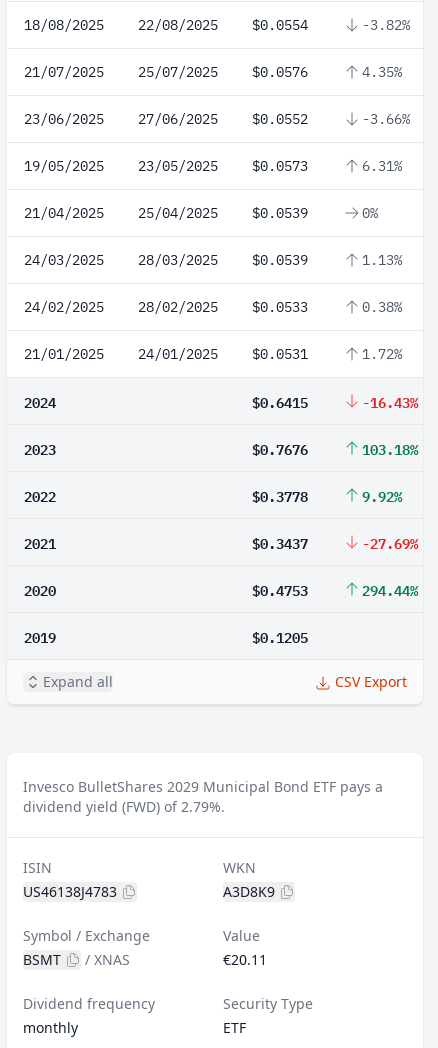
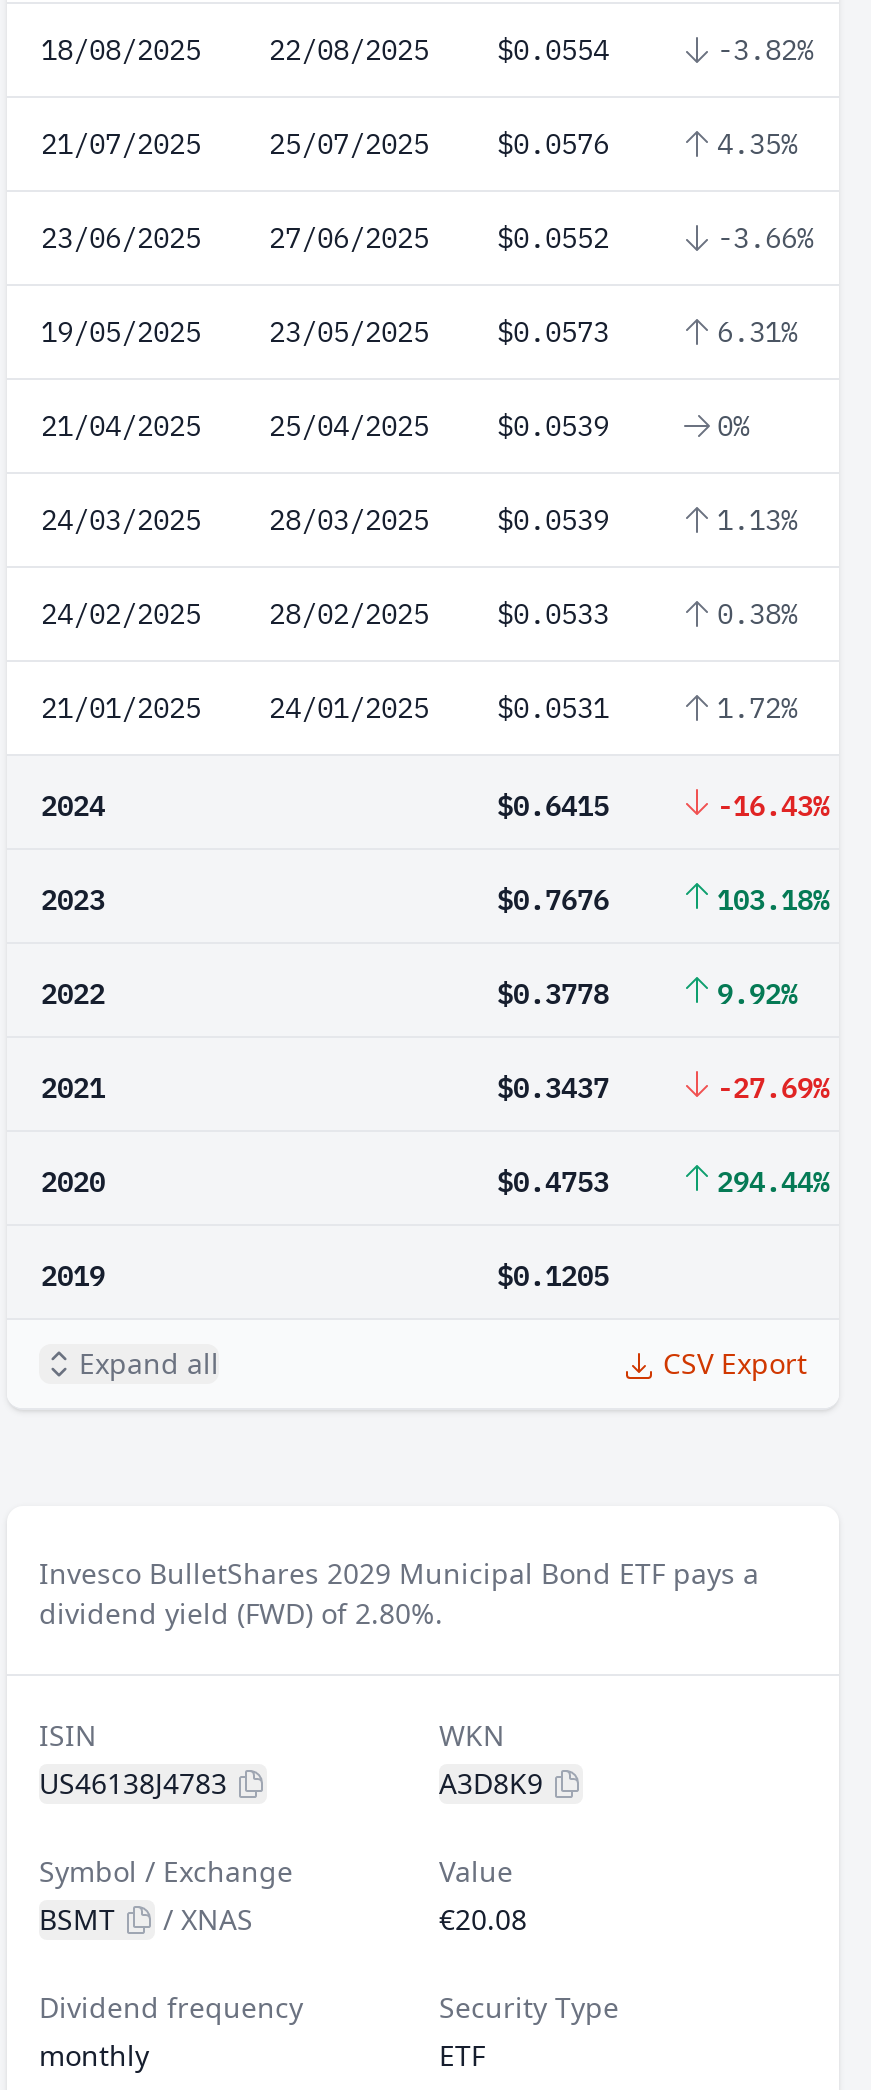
- dividend yield (FWD) of 2.79%.
+ dividend yield (FWD) of 2.80%.

- €20.11
+ €20.08
